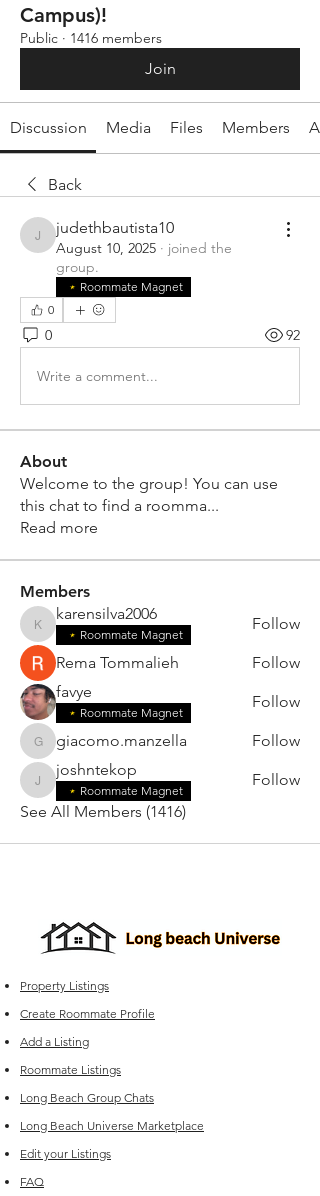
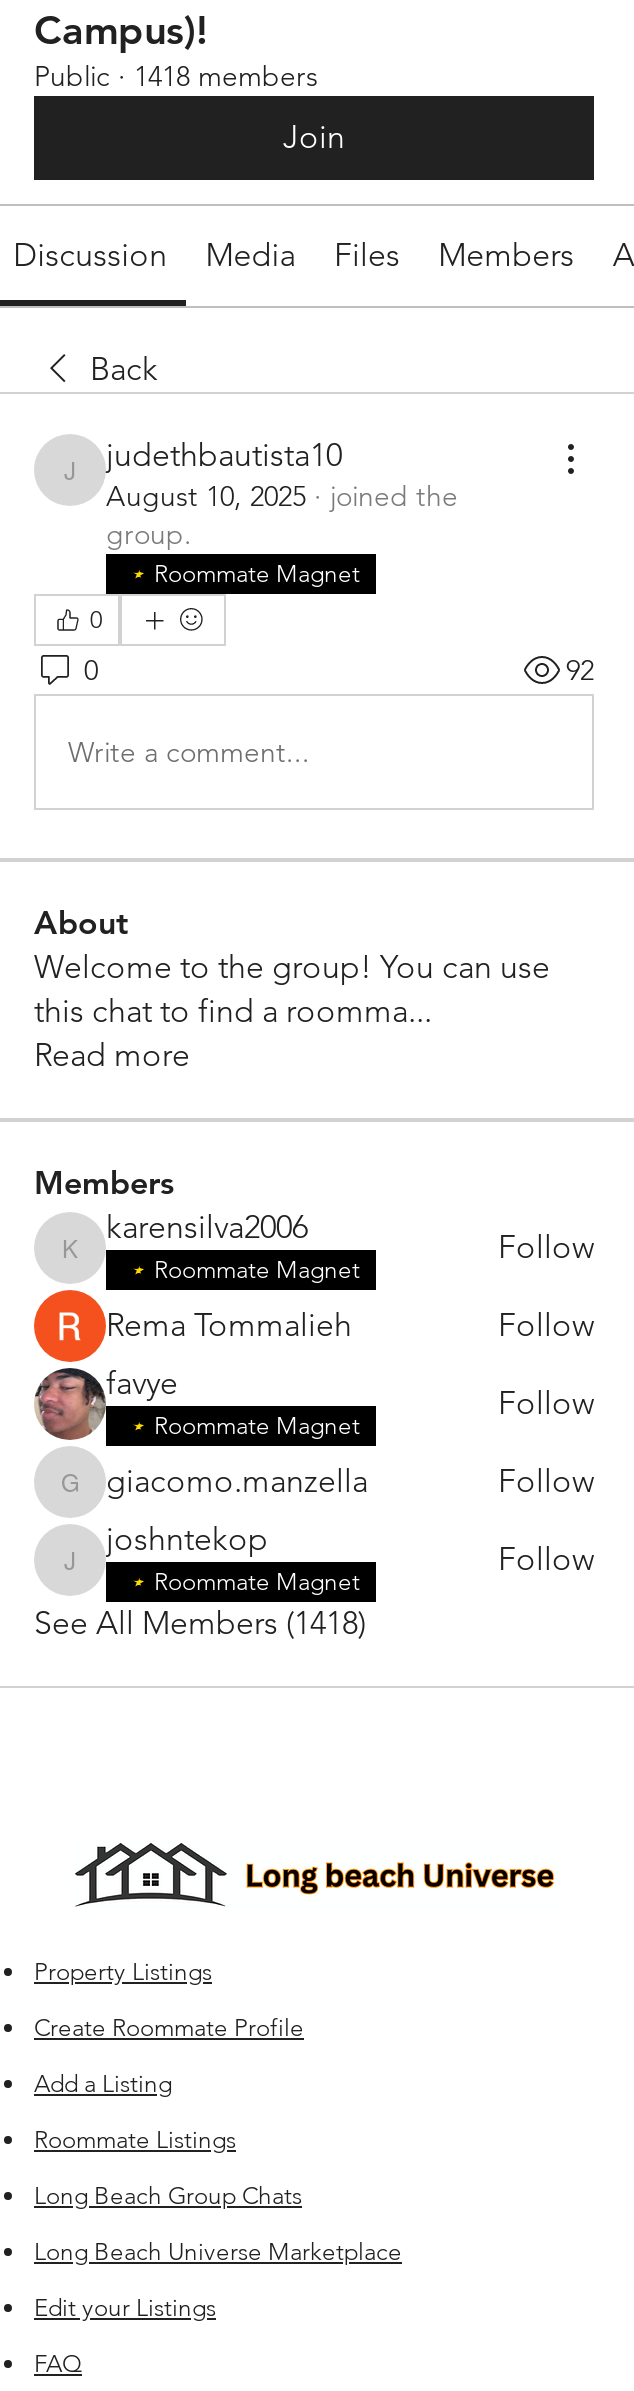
- Public · 1416 members
+ Public · 1418 members

- See All Members (1416)
+ See All Members (1418)
